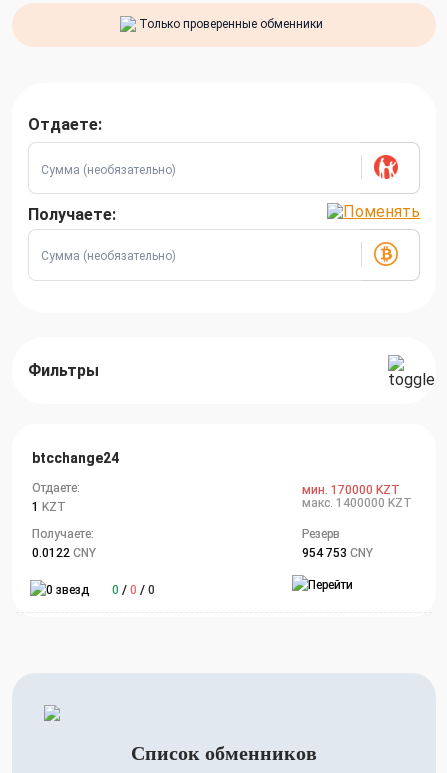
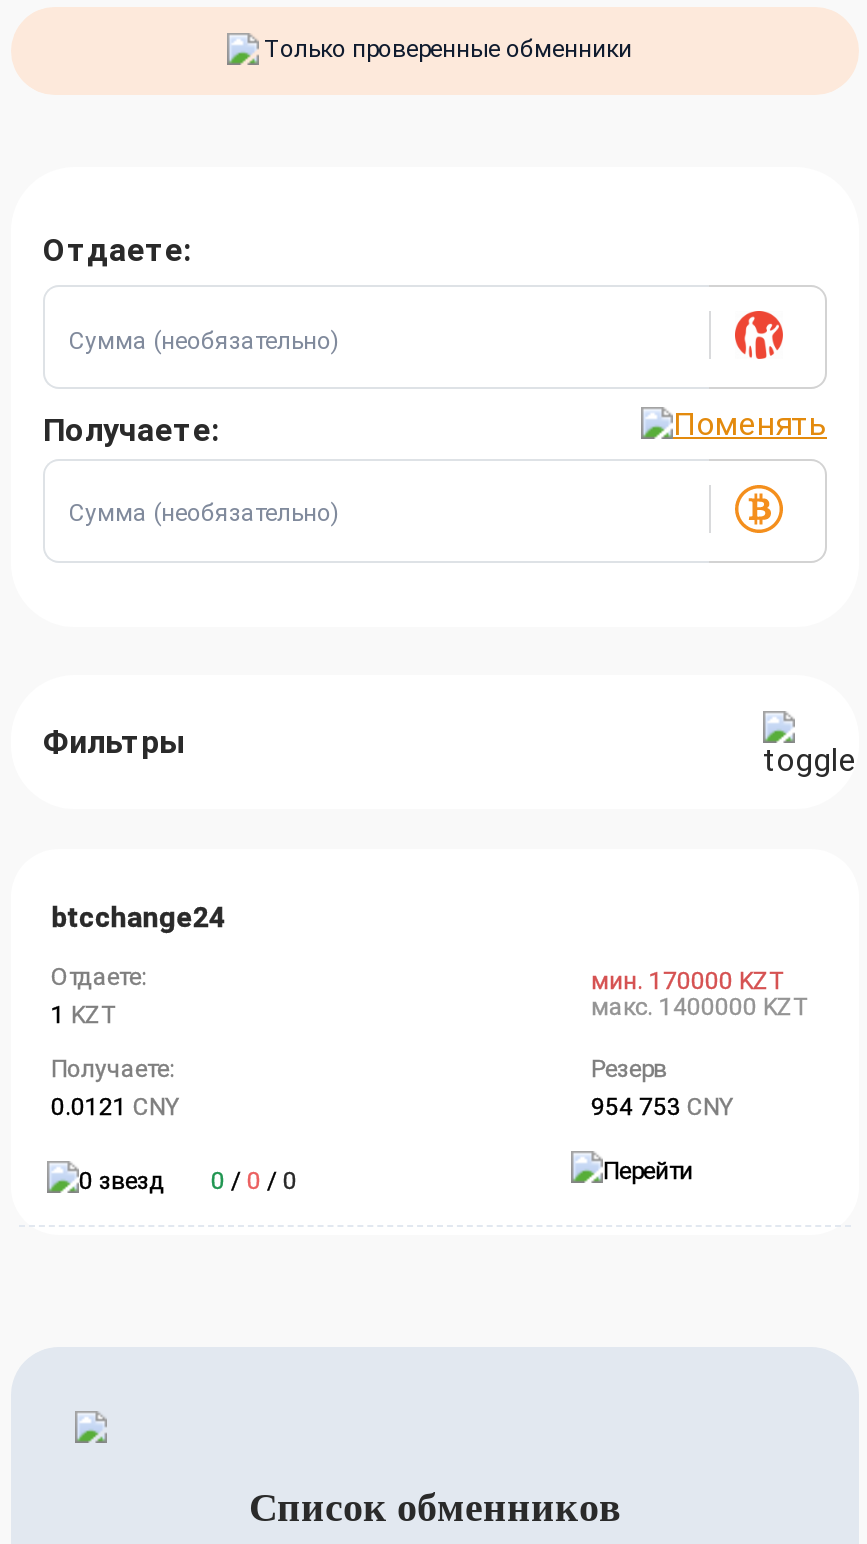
- 0.0122 CNY
+ 0.0121 CNY
